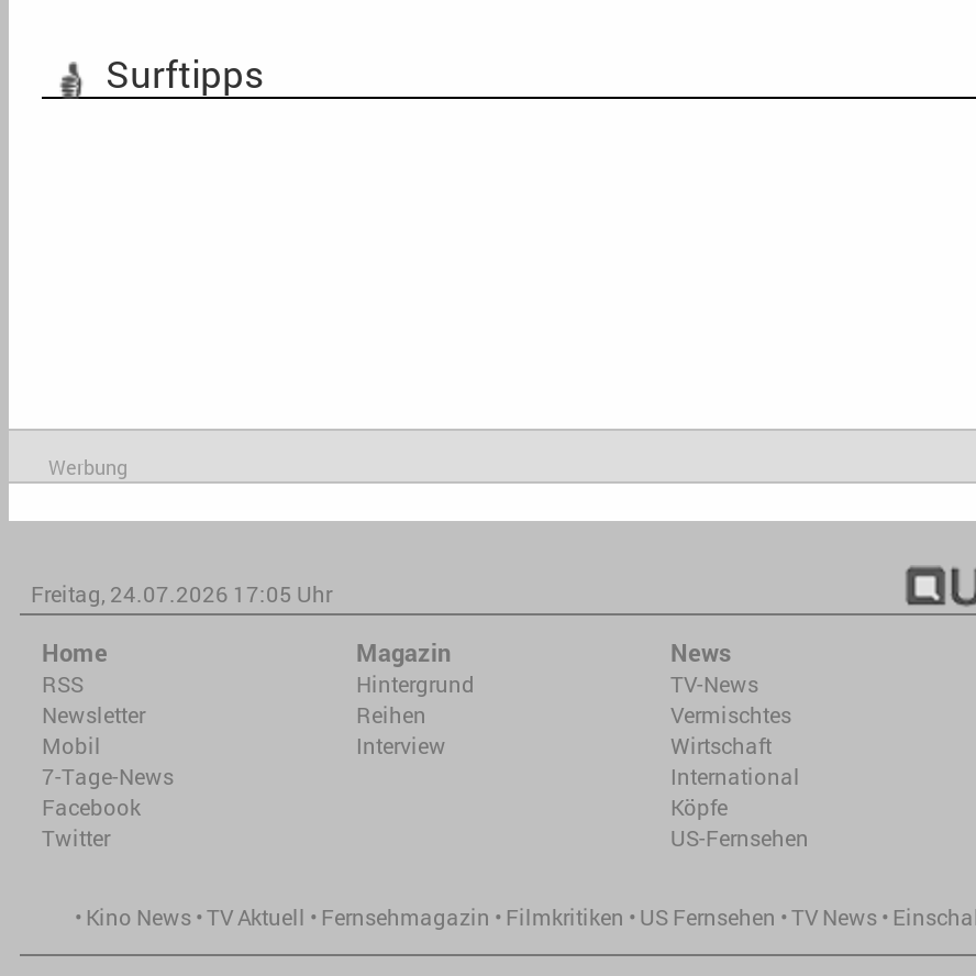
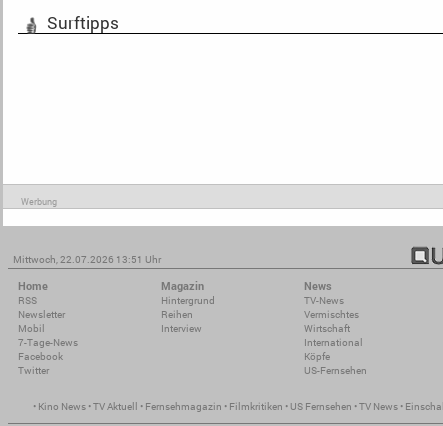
- Freitag, 24.07.2026 17:05 Uhr
+ Mittwoch, 22.07.2026 13:51 Uhr
